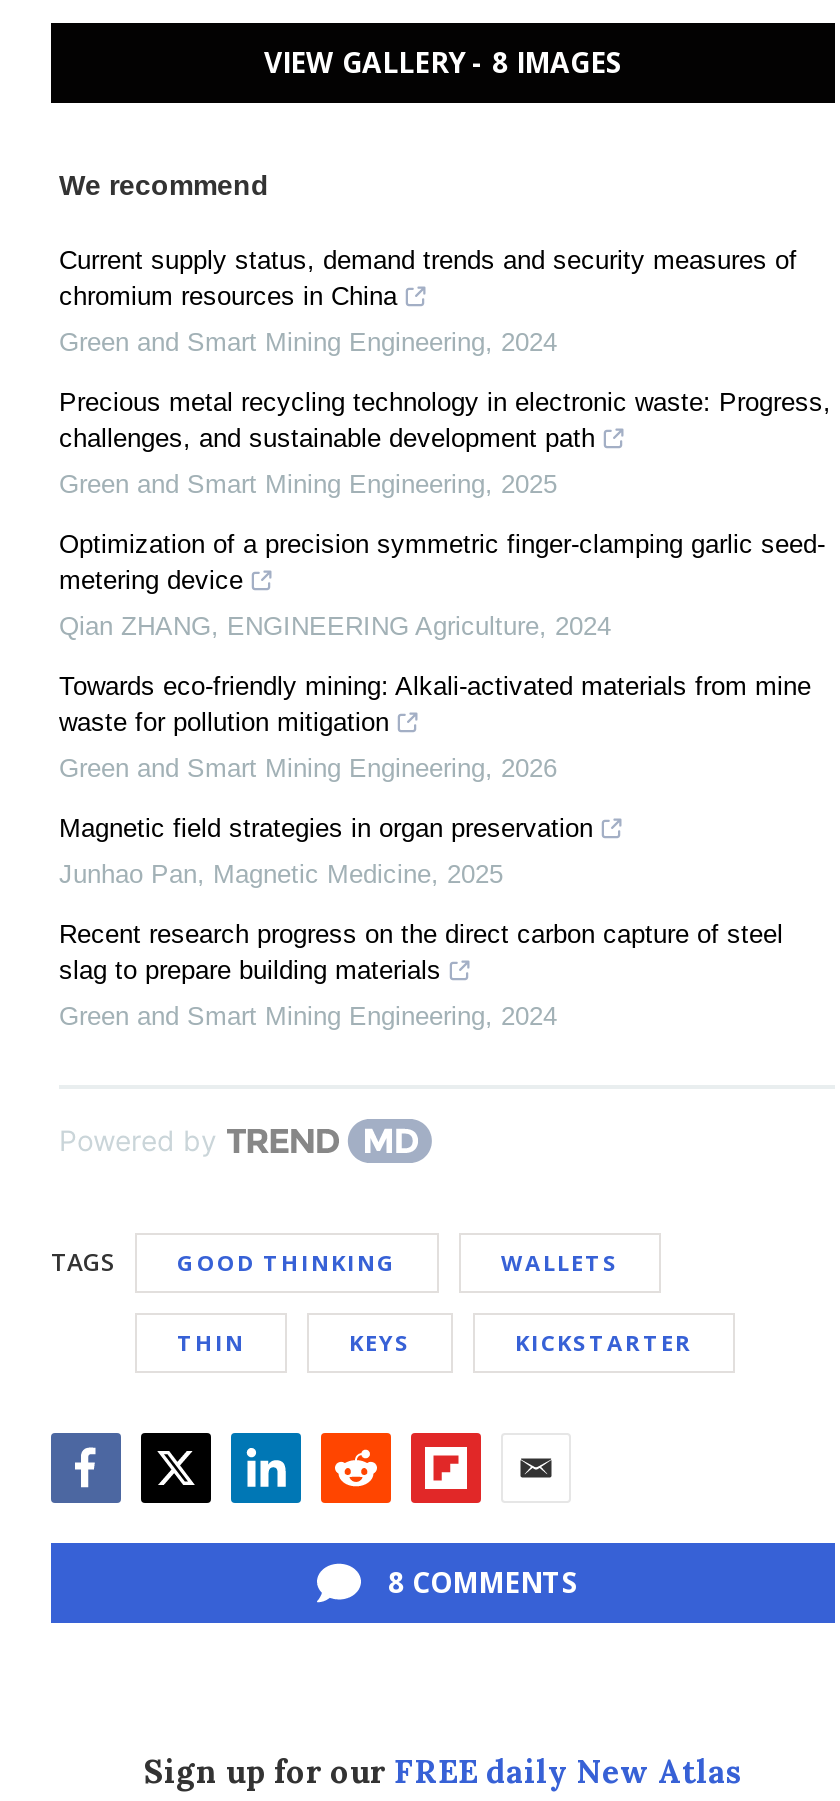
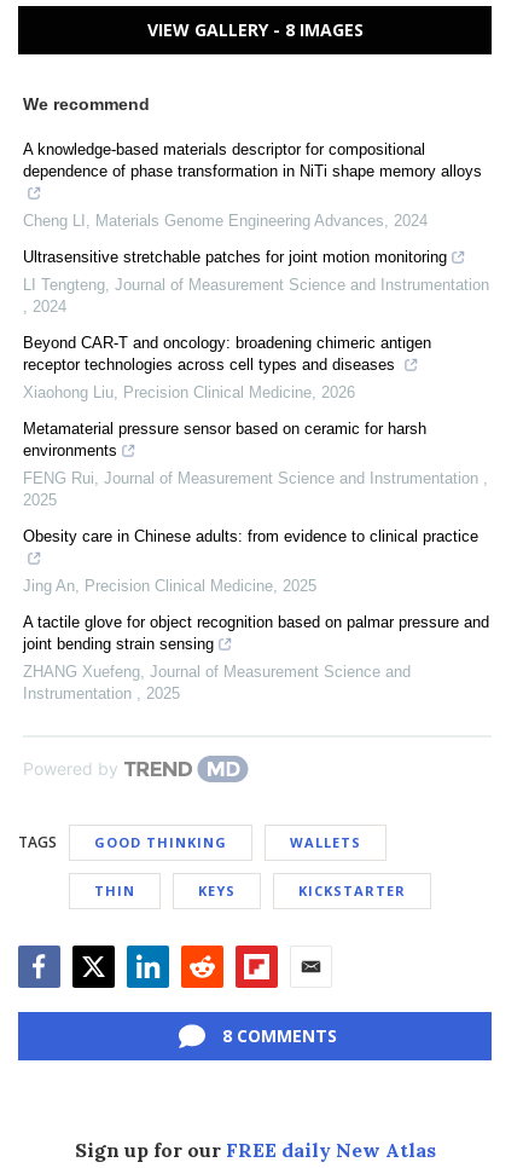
- Current supply status, demand trends and security measures of
- chromium resources in China
+ A knowledge-based materials descriptor for compositional
+ dependence of phase transformation in NiTi shape memory alloys

- Green and Smart Mining Engineering, 2024
+ Cheng LI, Materials Genome Engineering Advances, 2024

- Precious metal recycling technology in electronic waste: Progress,
- challenges, and sustainable development path
+ Ultrasensitive stretchable patches for joint motion monitoring

- Green and Smart Mining Engineering, 2025
+ LI Tengteng, Journal of Measurement Science and Instrumentation
+ , 2024

- Optimization of a precision symmetric finger-clamping garlic seed-
- metering device
+ Beyond CAR-T and oncology: broadening chimeric antigen
+ receptor technologies across cell types and diseases

- Qian ZHANG, ENGINEERING Agriculture, 2024
+ Xiaohong Liu, Precision Clinical Medicine, 2026

- Towards eco-friendly mining: Alkali-activated materials from mine
- waste for pollution mitigation
+ Metamaterial pressure sensor based on ceramic for harsh
+ environments

- Green and Smart Mining Engineering, 2026
+ FENG Rui, Journal of Measurement Science and Instrumentation,
+ 2025

- Magnetic field strategies in organ preservation
+ Obesity care in Chinese adults: from evidence to clinical practice

- Junhao Pan, Magnetic Medicine, 2025
+ Jing An, Precision Clinical Medicine, 2025

- Recent research progress on the direct carbon capture of steel
- slag to prepare building materials
+ A tactile glove for object recognition based on palmar pressure and
+ joint bending strain sensing

- Green and Smart Mining Engineering, 2024
+ ZHANG Xuefeng, Journal of Measurement Science and
+ Instrumentation, 2025
